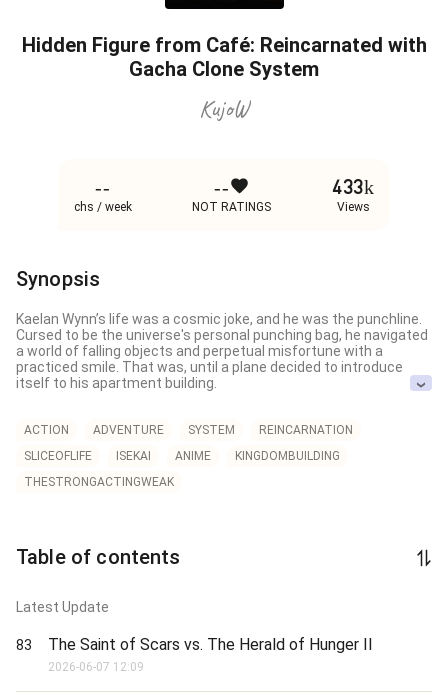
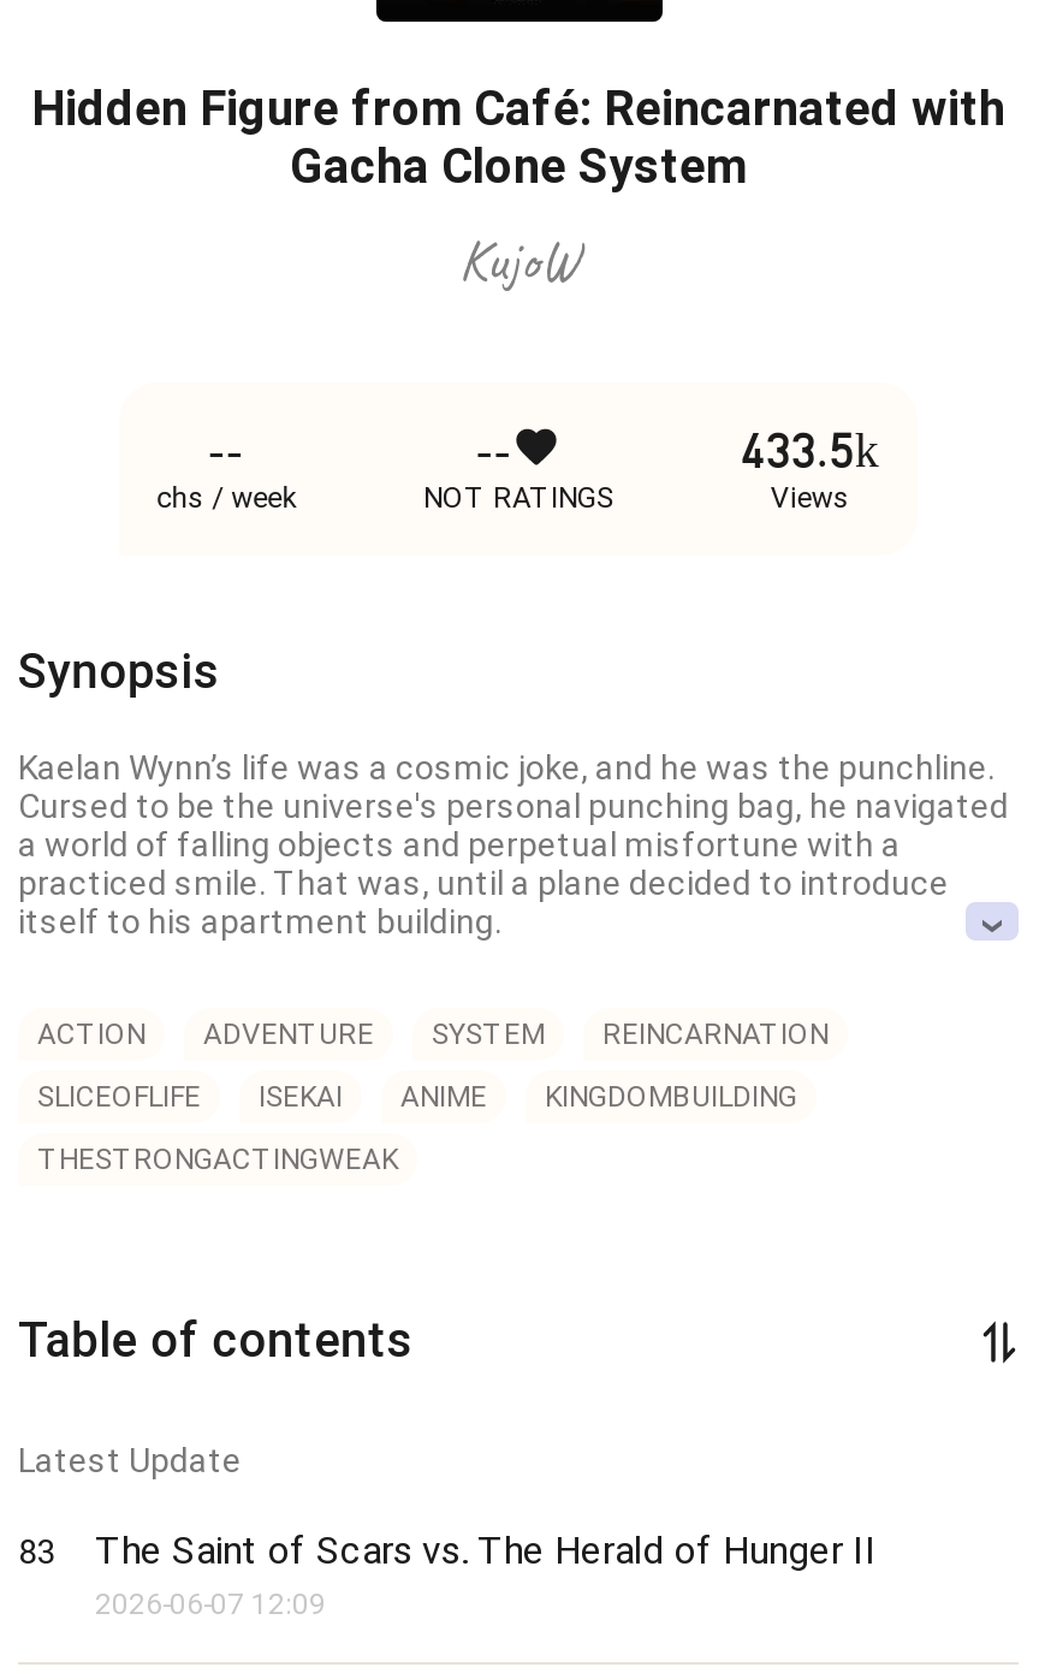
- 433k
+ 433.5k
